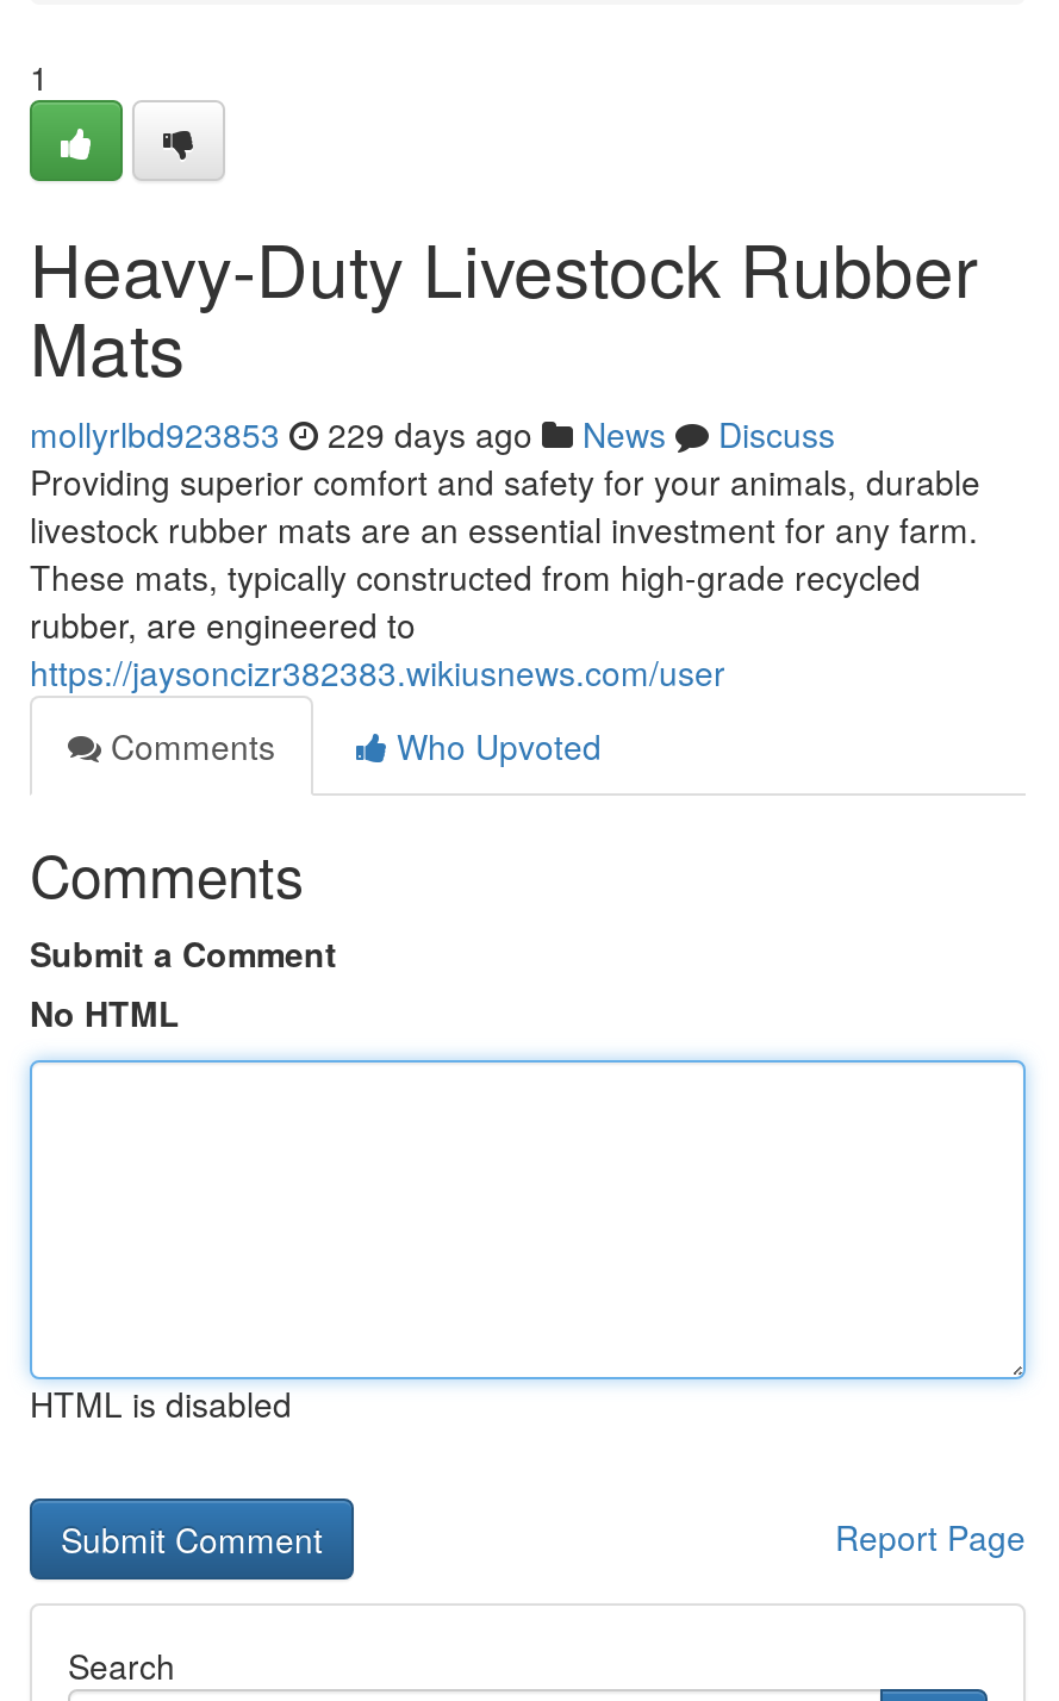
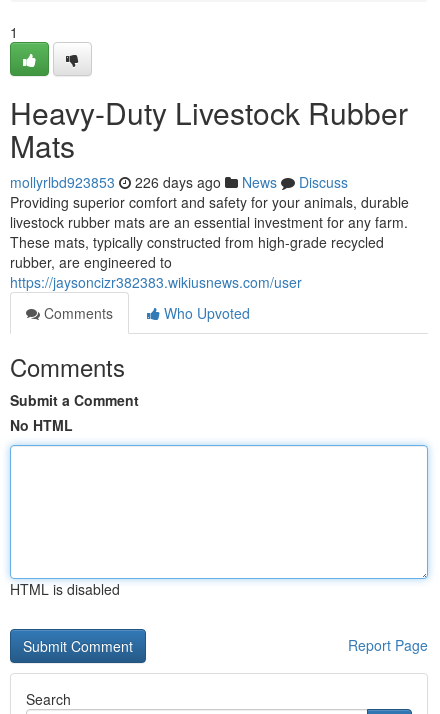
- mollyrlbd923853 229 days ago News Discuss
+ mollyrlbd923853 226 days ago News Discuss
